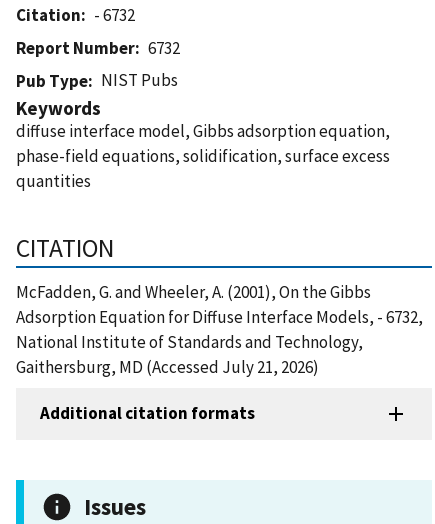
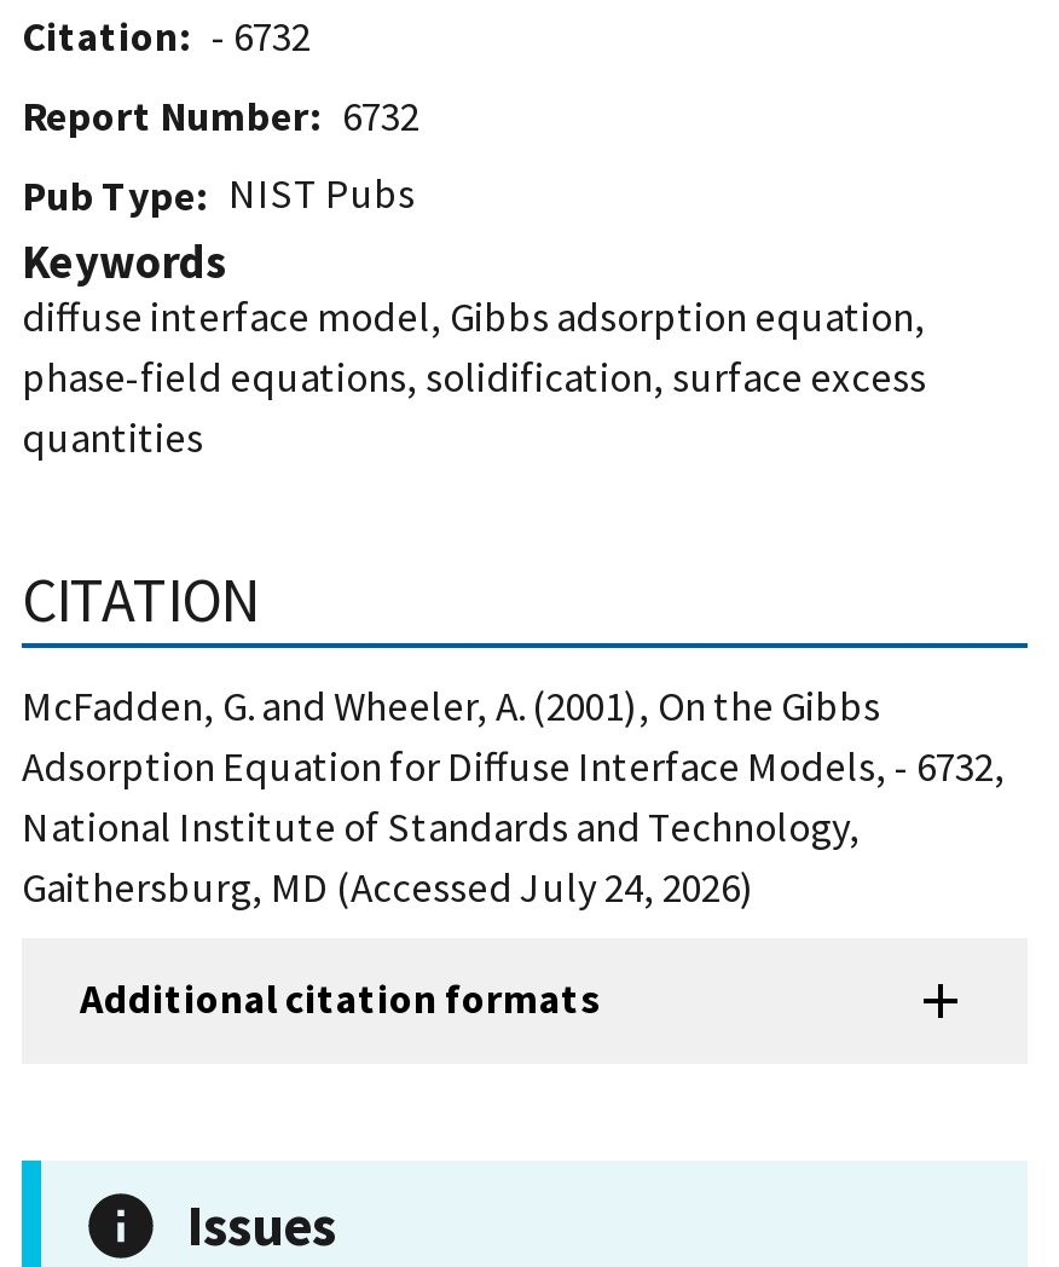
- Gaithersburg, MD (Accessed July 21, 2026)
+ Gaithersburg, MD (Accessed July 24, 2026)
